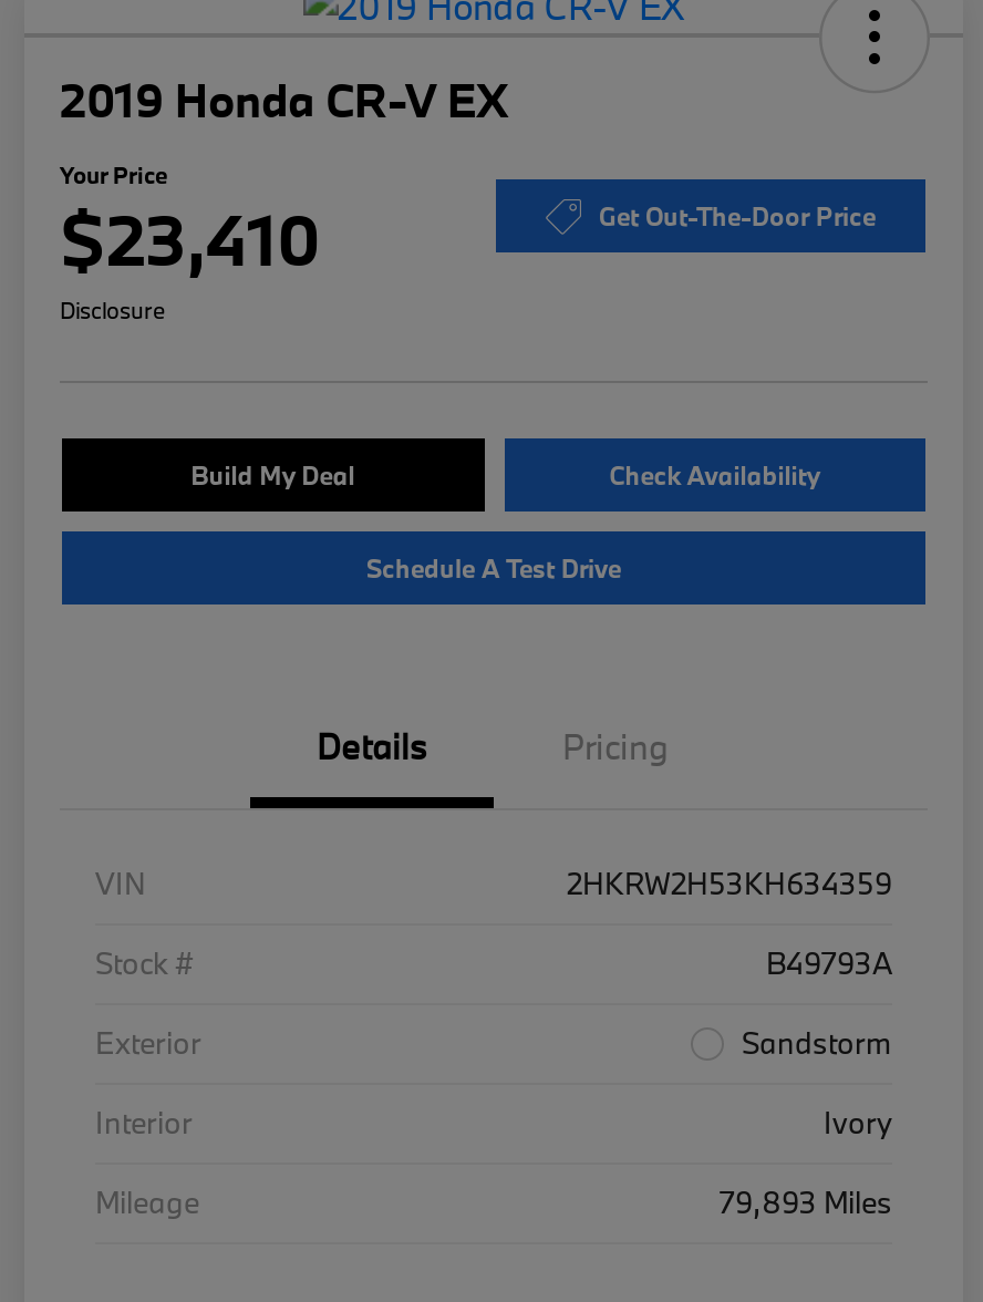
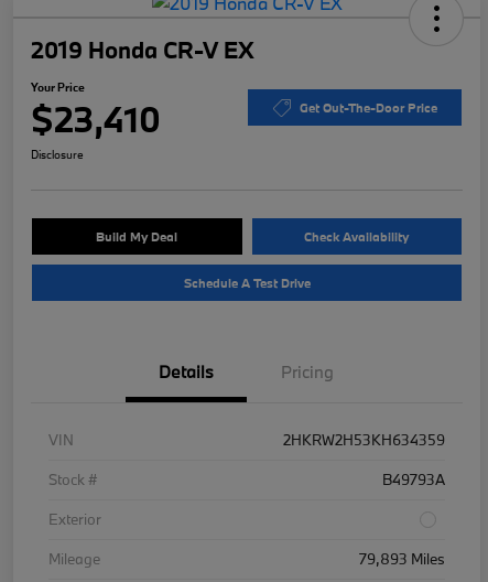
- Sandstorm
- Interior
- Ivory
